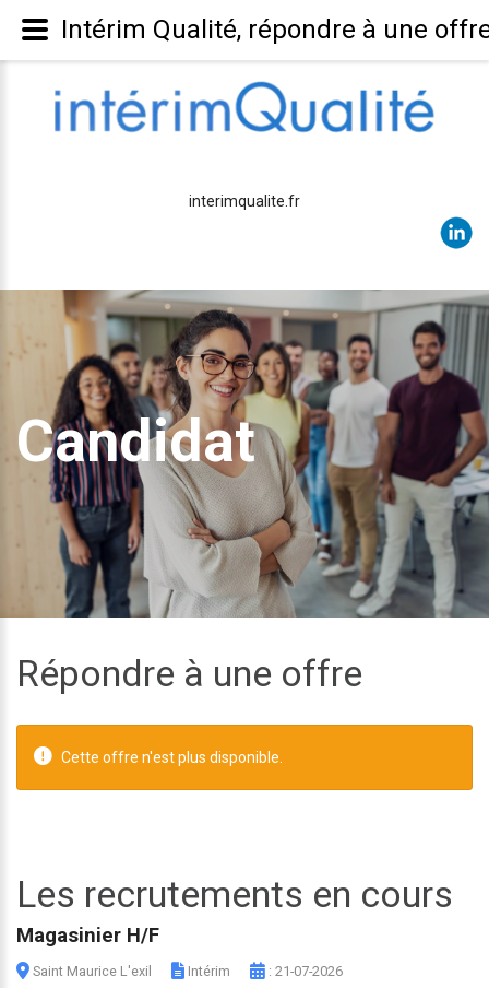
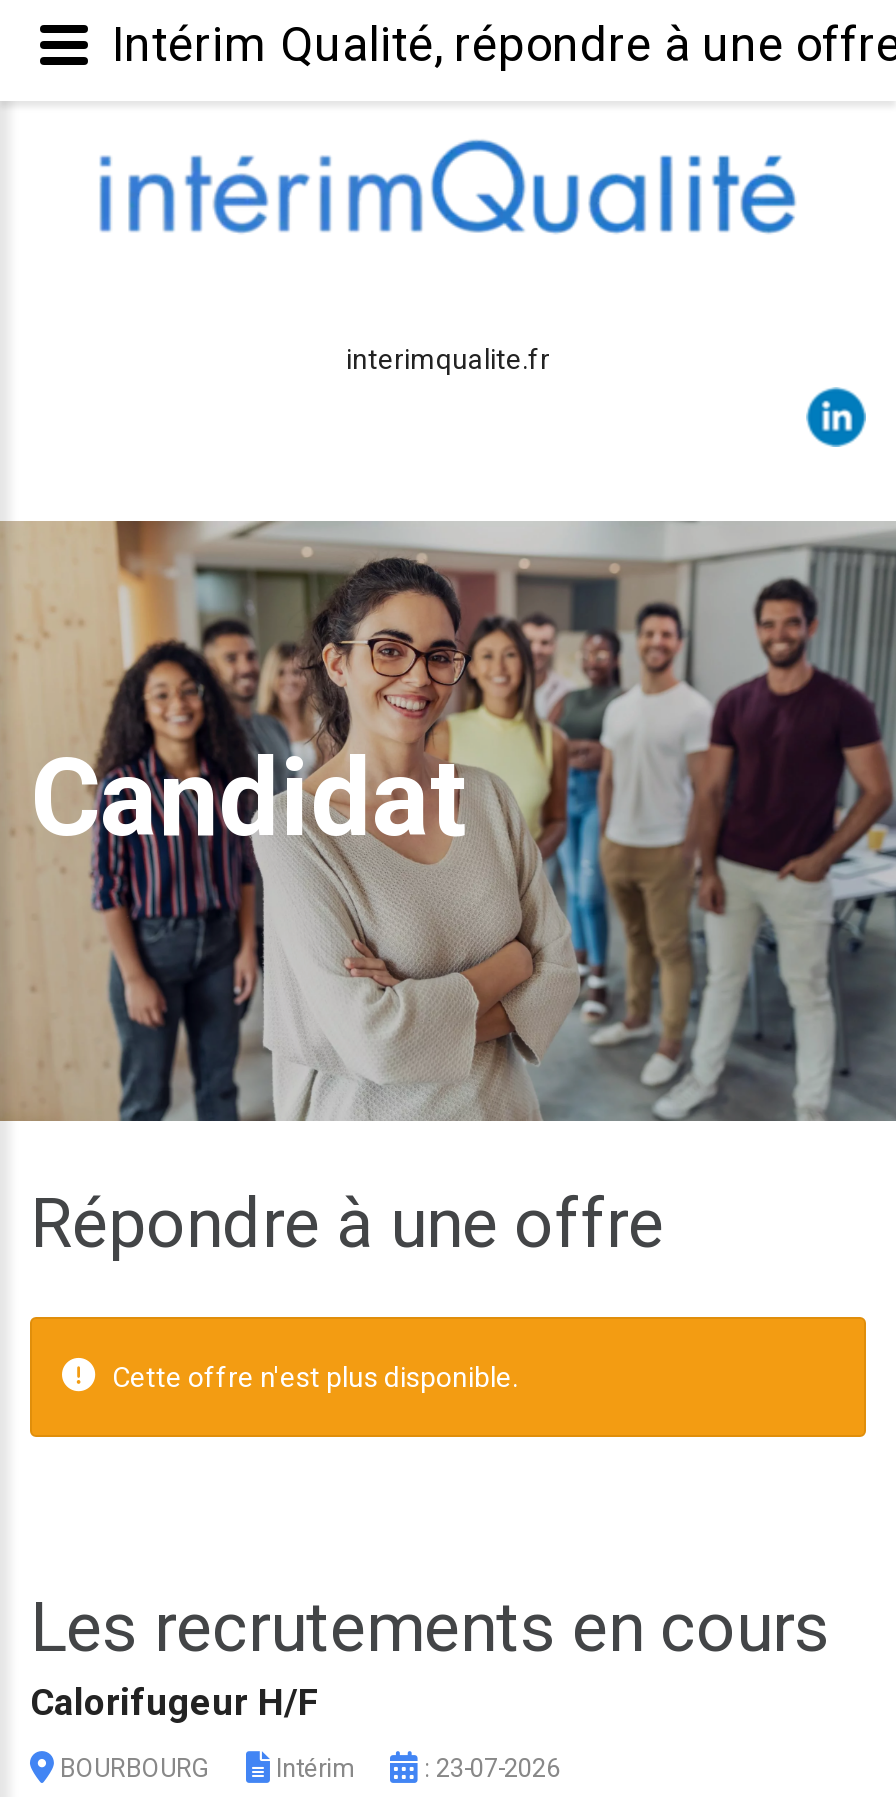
- Magasinier H/F
+ Calorifugeur H/F

- Saint Maurice L'exil
+ BOURBOURG

- : 21-07-2026
+ : 23-07-2026
